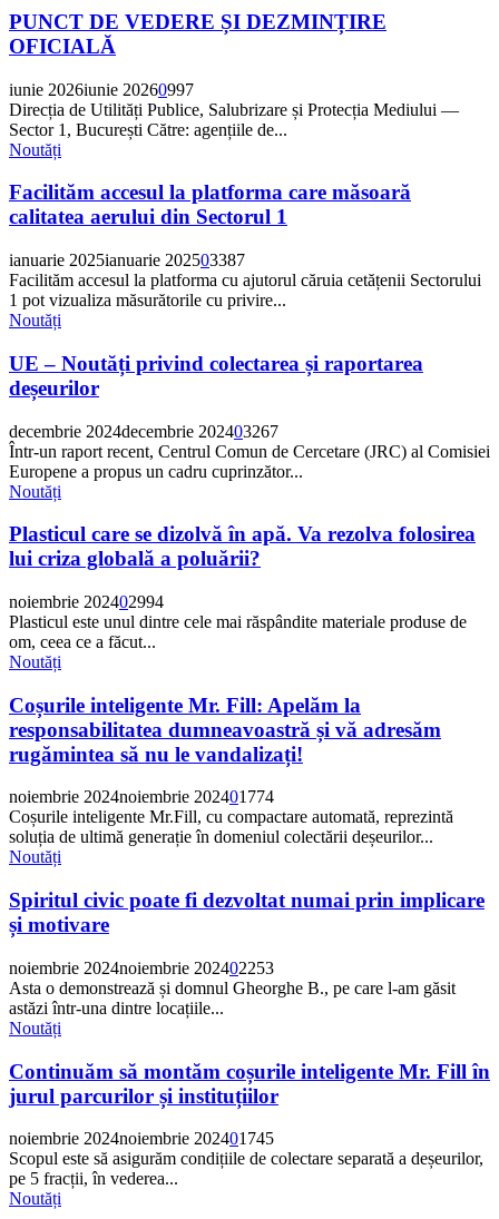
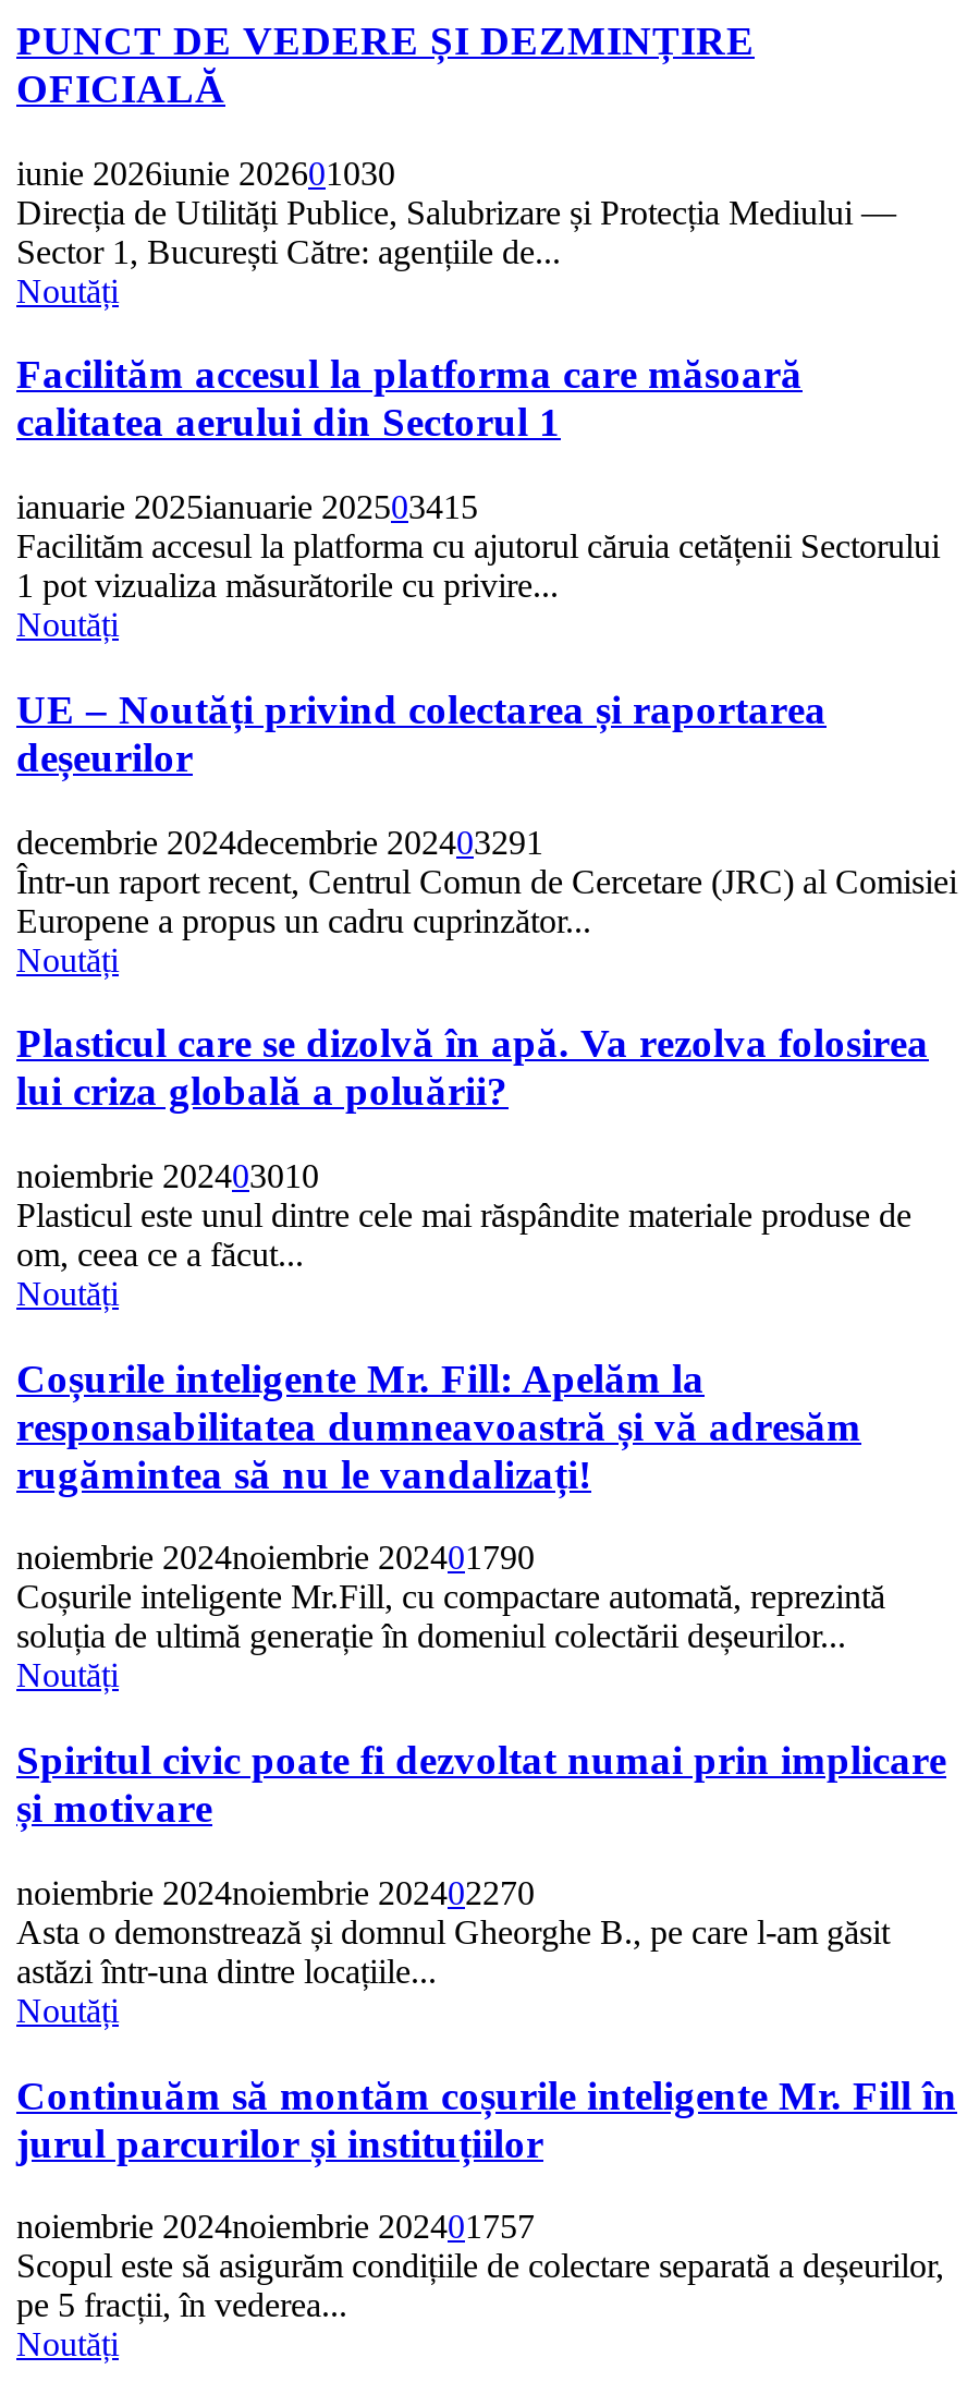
- iunie 2026iunie 20260997
+ iunie 2026iunie 202601030

- ianuarie 2025ianuarie 202503387
+ ianuarie 2025ianuarie 202503415

- decembrie 2024decembrie 202403267
+ decembrie 2024decembrie 202403291

- noiembrie 202402994
+ noiembrie 202403010

- noiembrie 2024noiembrie 202401774
+ noiembrie 2024noiembrie 202401790

- noiembrie 2024noiembrie 202402253
+ noiembrie 2024noiembrie 202402270

- noiembrie 2024noiembrie 202401745
+ noiembrie 2024noiembrie 202401757
